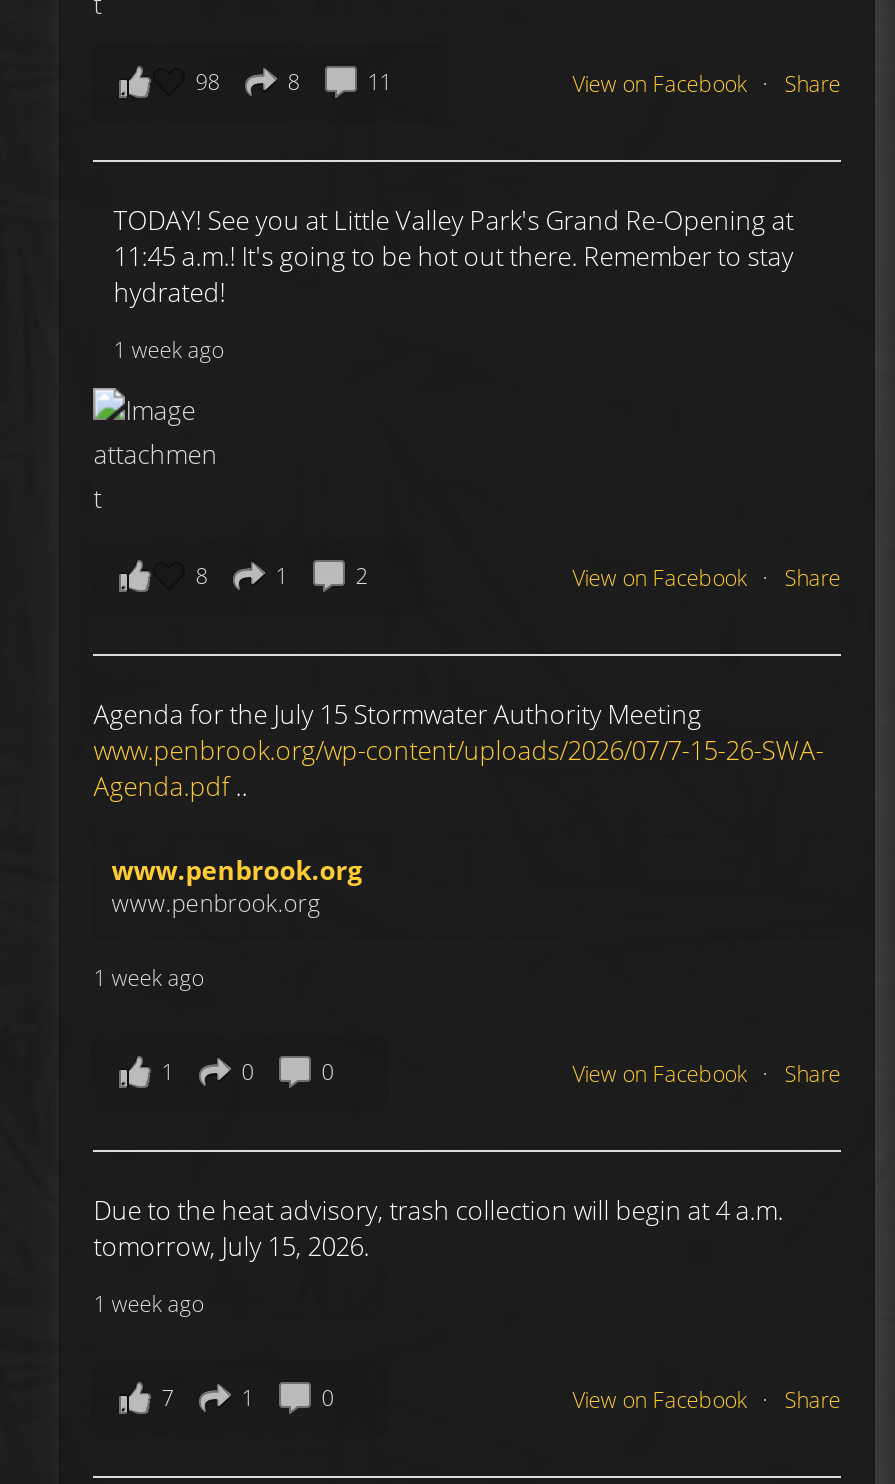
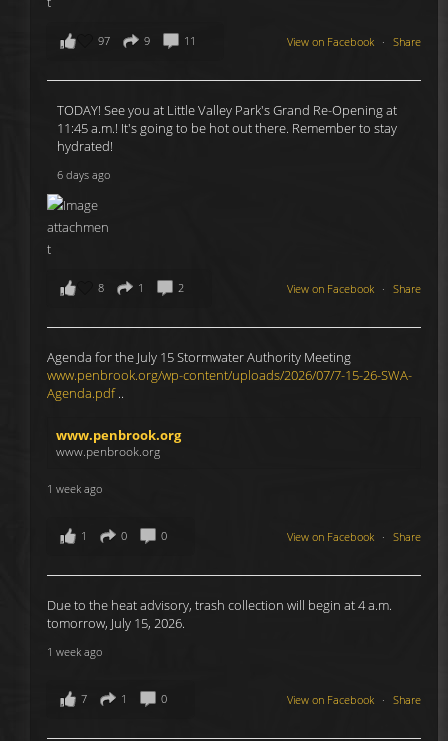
- 98
+ 97

- 8
+ 9

- 1 week ago
+ 6 days ago
